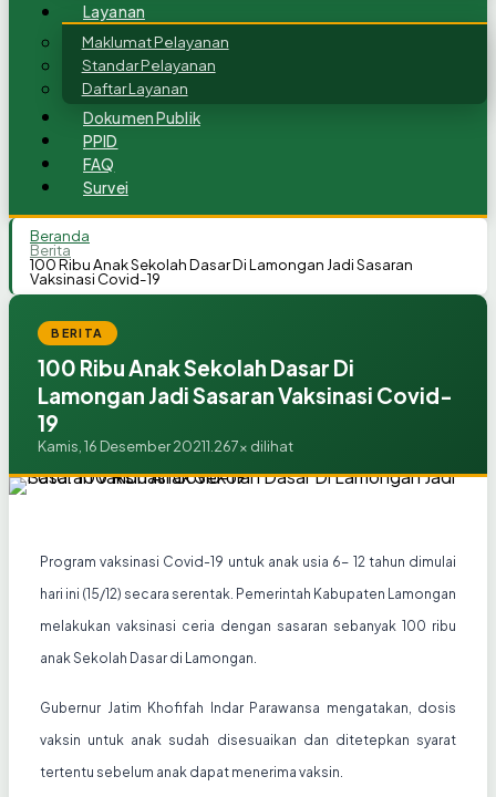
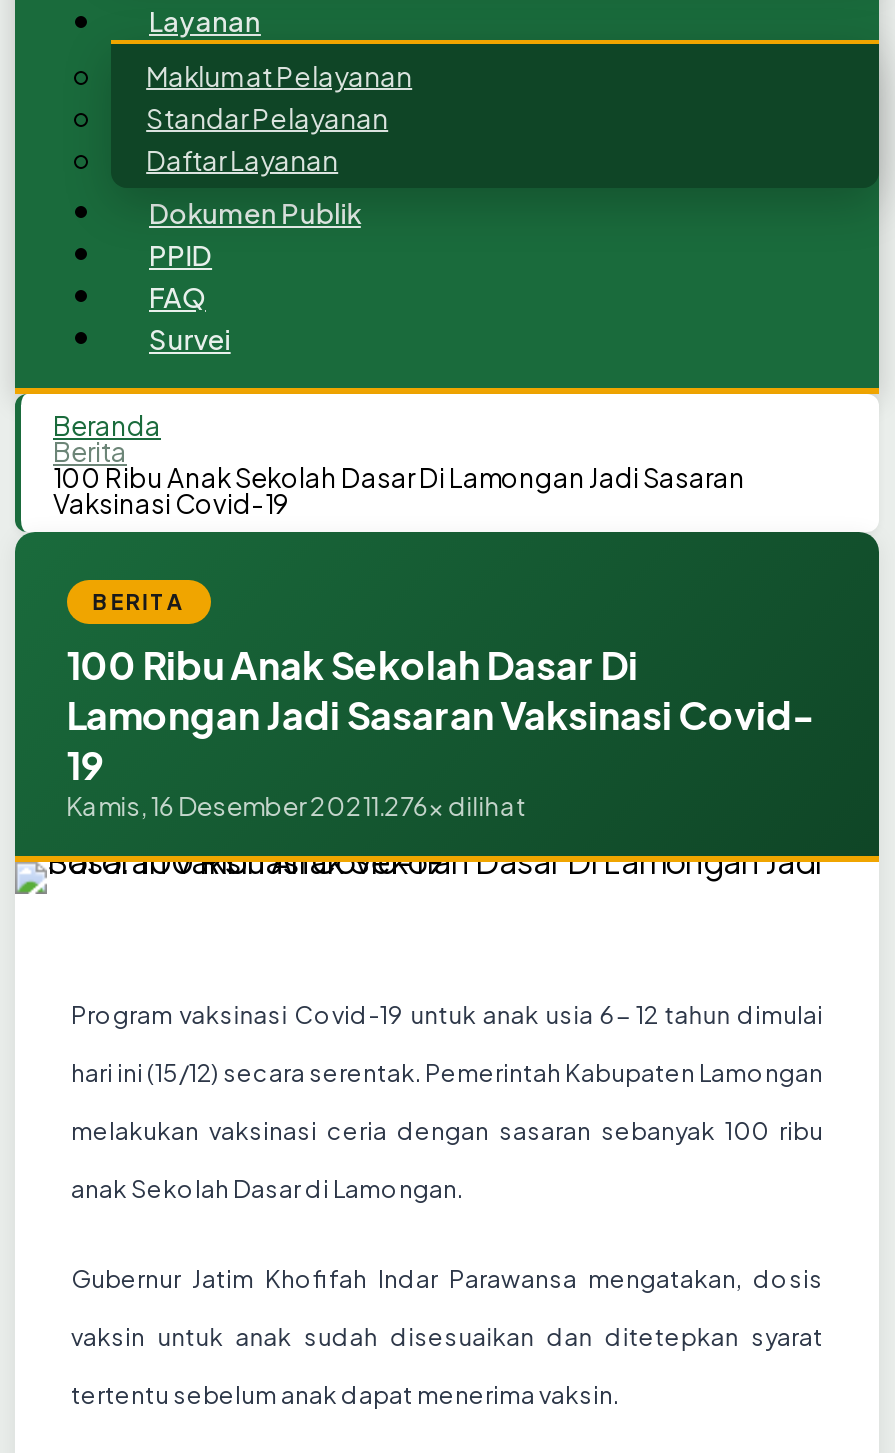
- Kamis, 16 Desember 20211.267x dilihat
+ Kamis, 16 Desember 20211.276x dilihat
